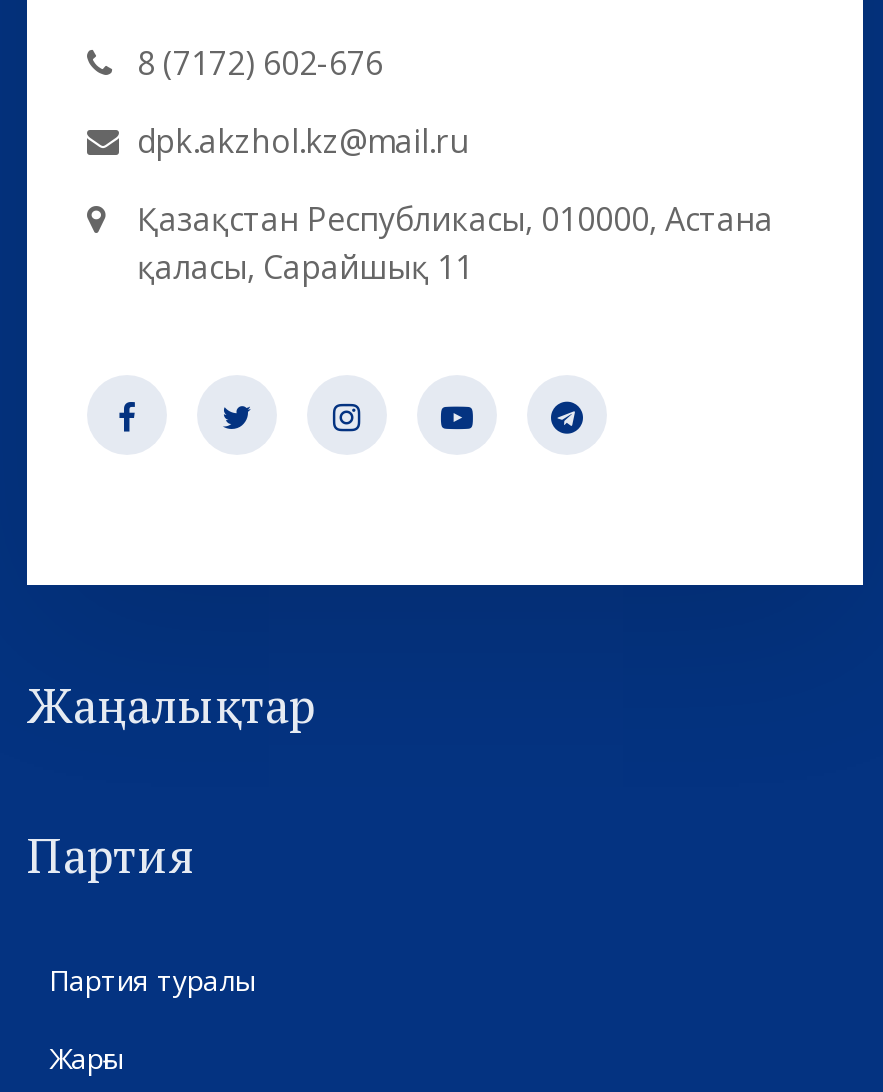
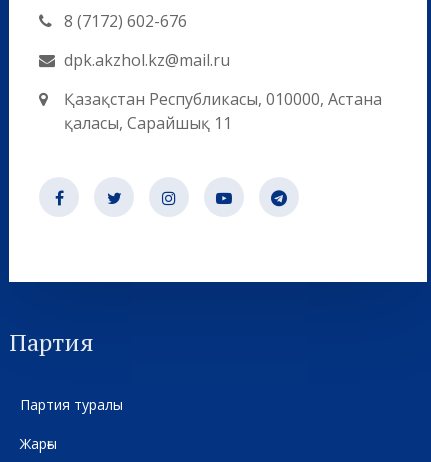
- Жаңалықтар
